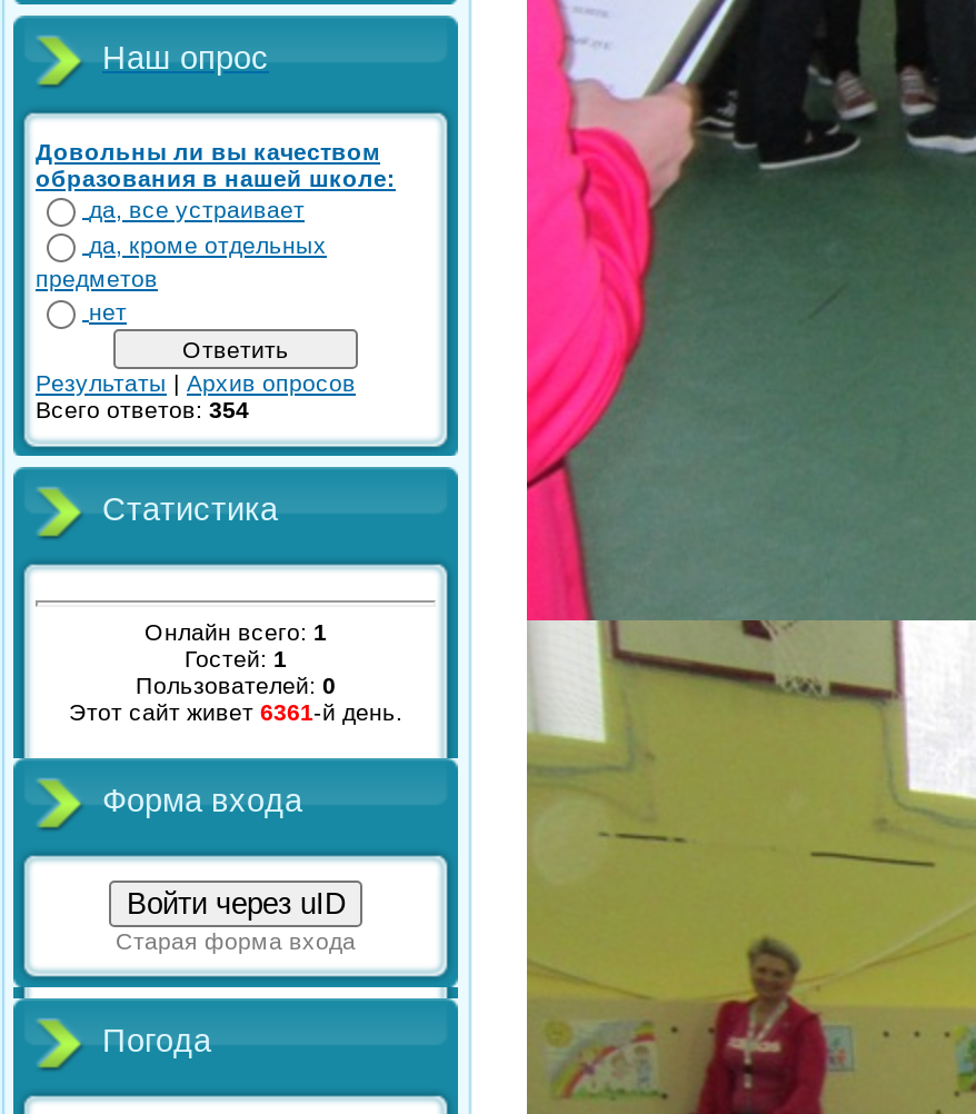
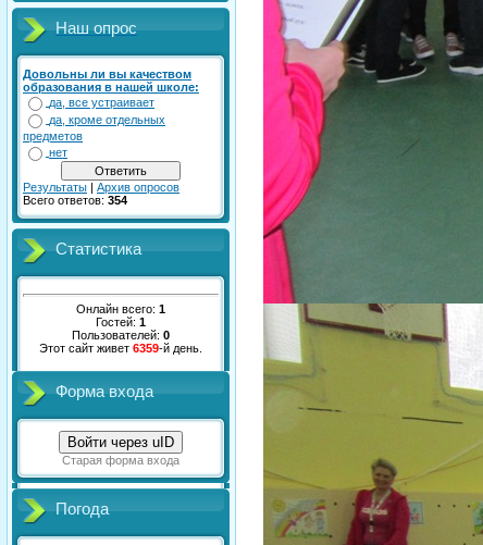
- Этот сайт живет 6361-й день.
+ Этот сайт живет 6359-й день.
